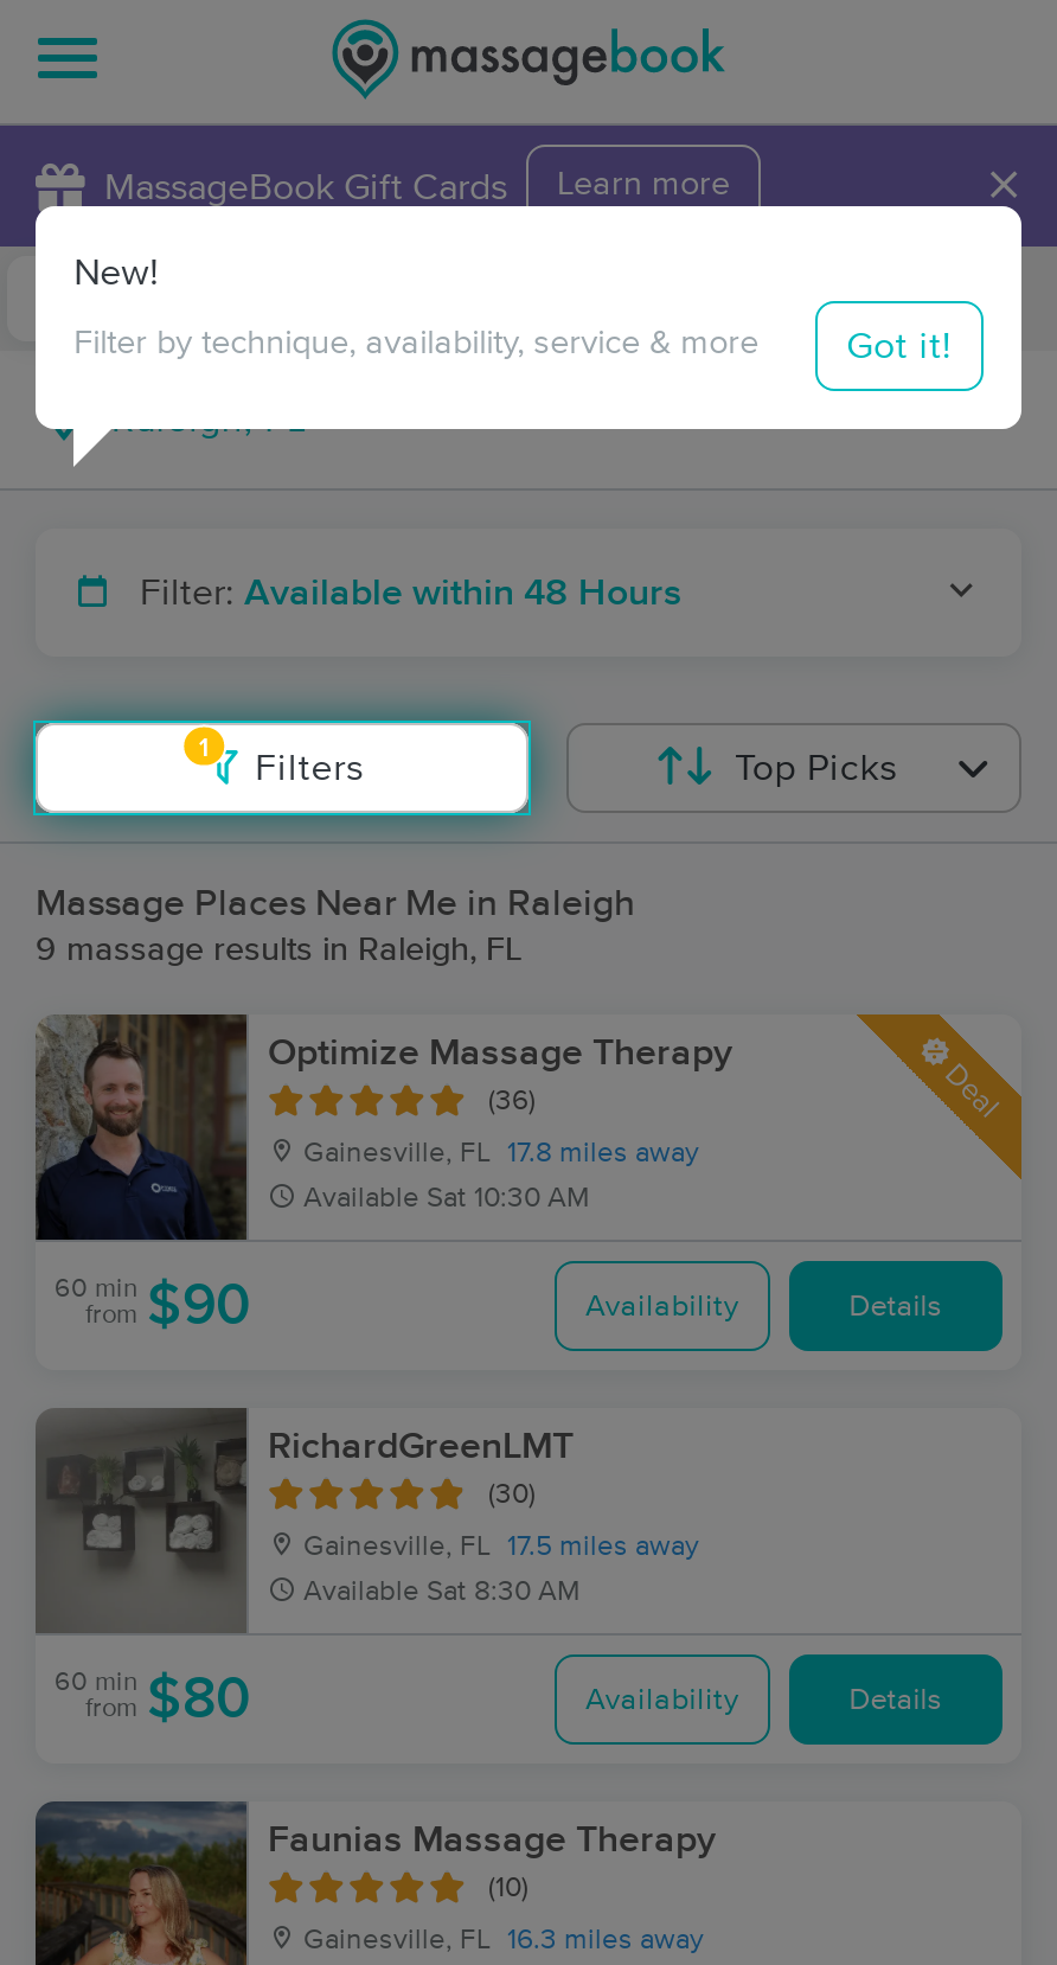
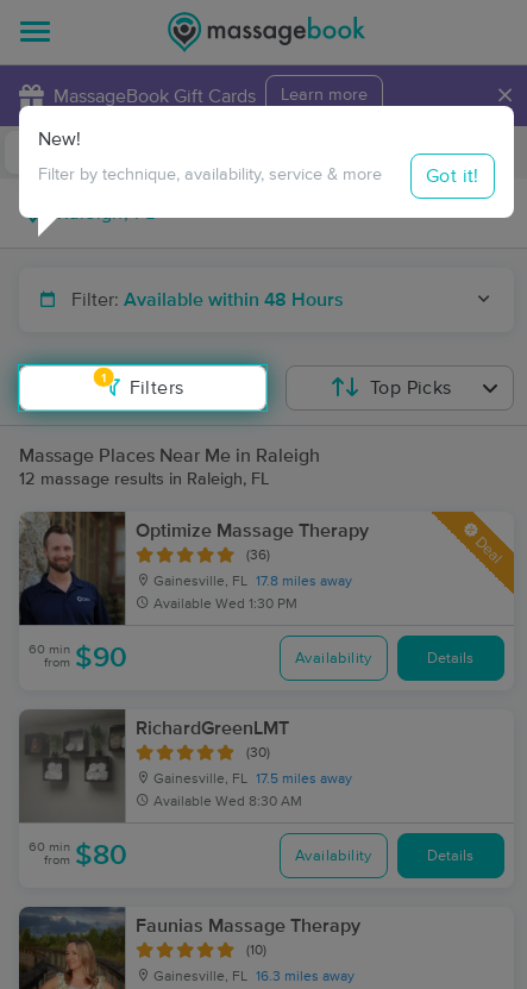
- 9 massage results in Raleigh, FL
+ 12 massage results in Raleigh, FL

- Available Sat 10:30 AM
+ Available Wed 1:30 PM

- Available Sat 8:30 AM
+ Available Wed 8:30 AM
